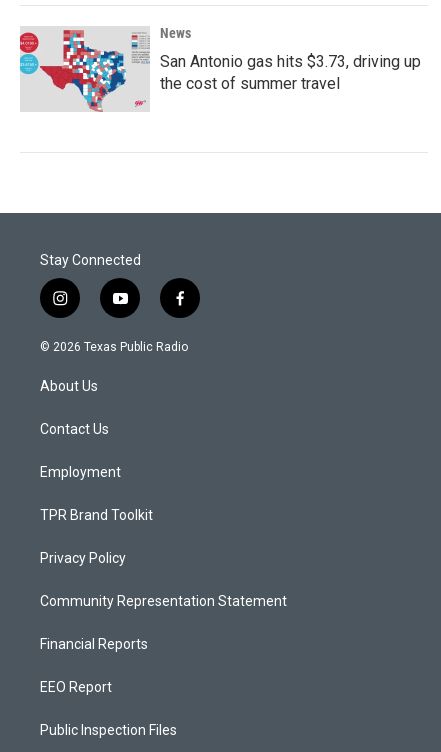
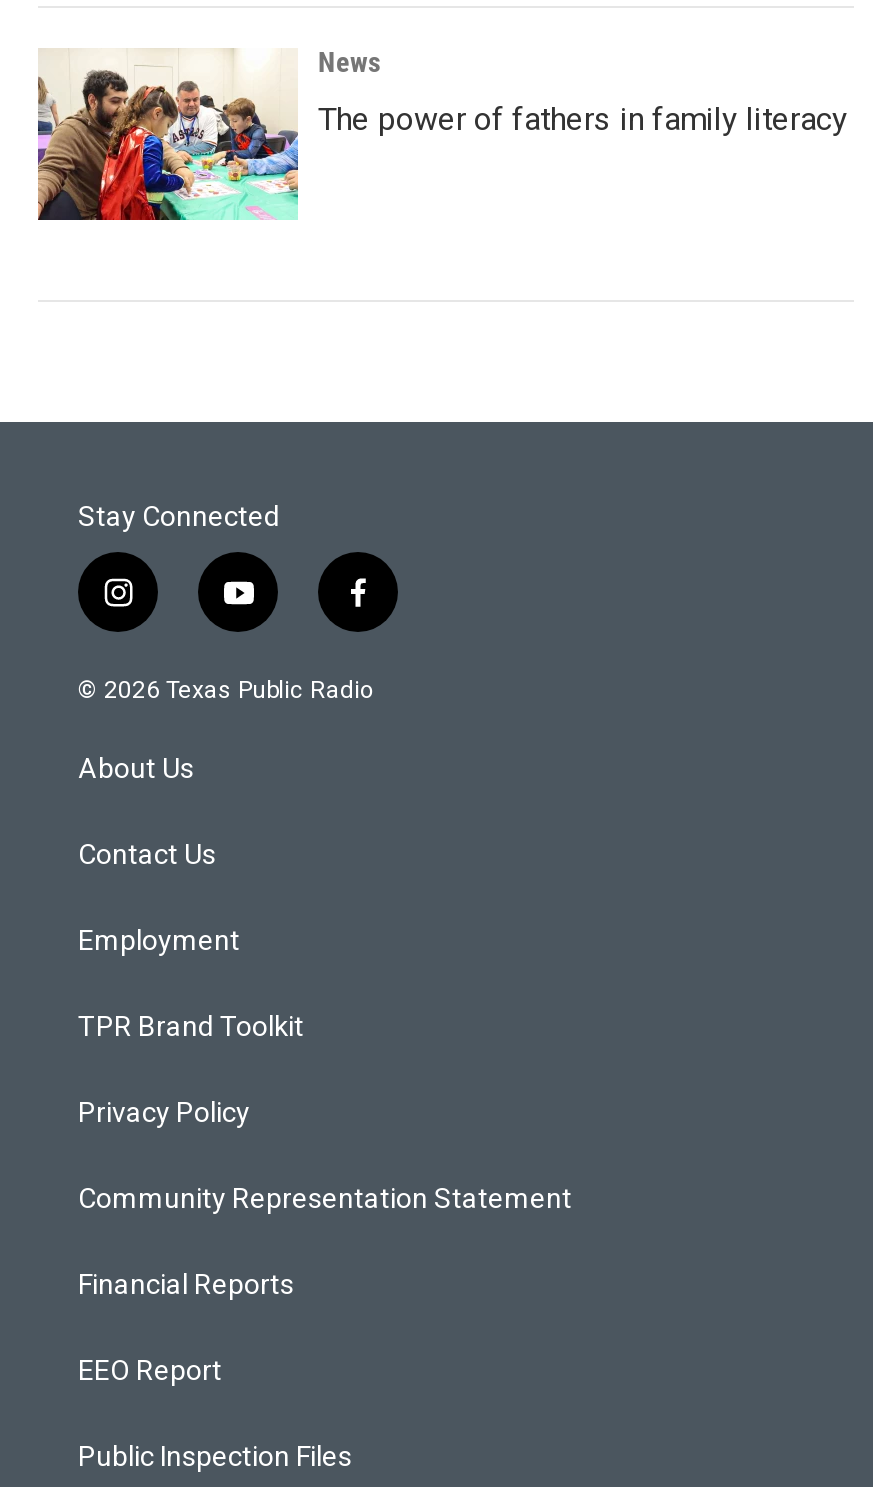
- [image]
- San Antonio gas hits $3.73, driving up
- the cost of summer travel
+ [image]
+ The power of fathers in family literacy
